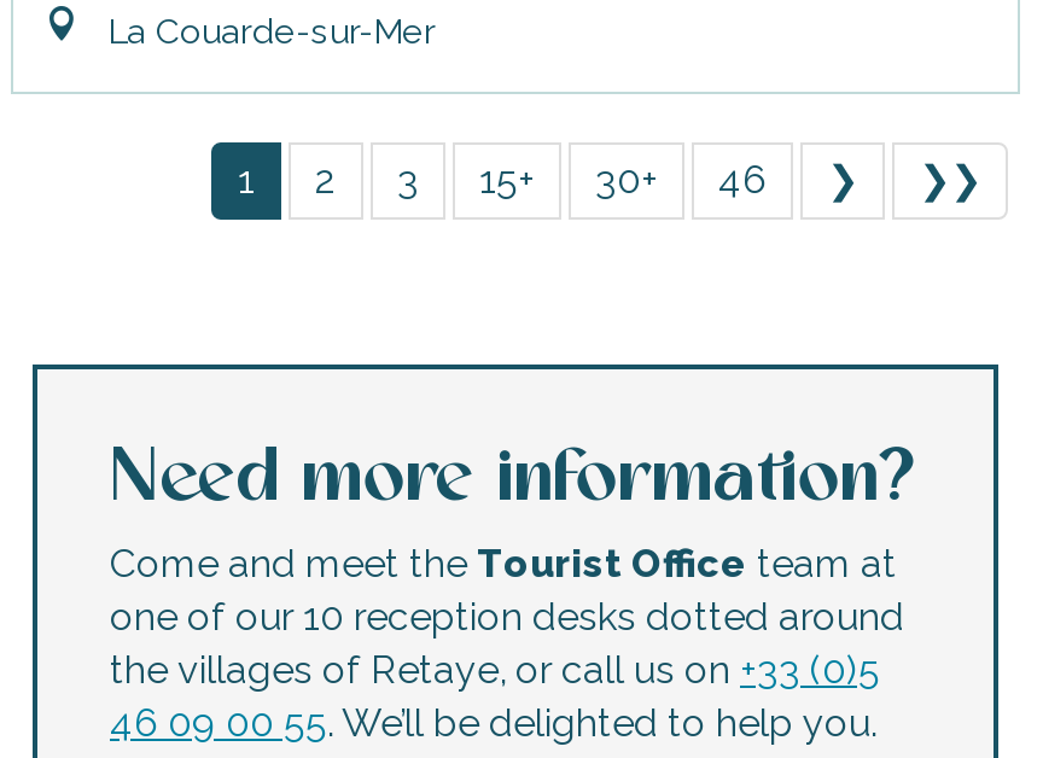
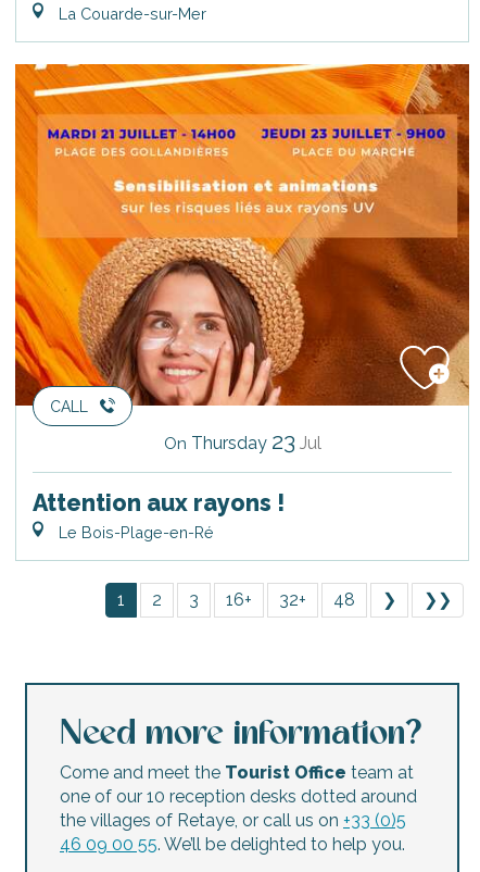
+ [image]
+ CALL
+ On Thursday 23 Jul
+ Attention aux rayons !
+ Le Bois-Plage-en-Ré

- 15+
+ 16+

- 30+
+ 32+

- 46
+ 48
